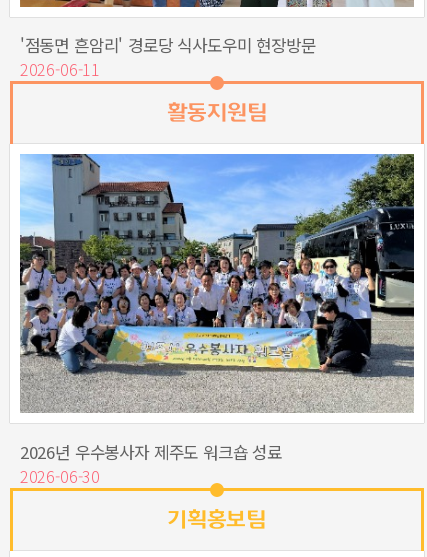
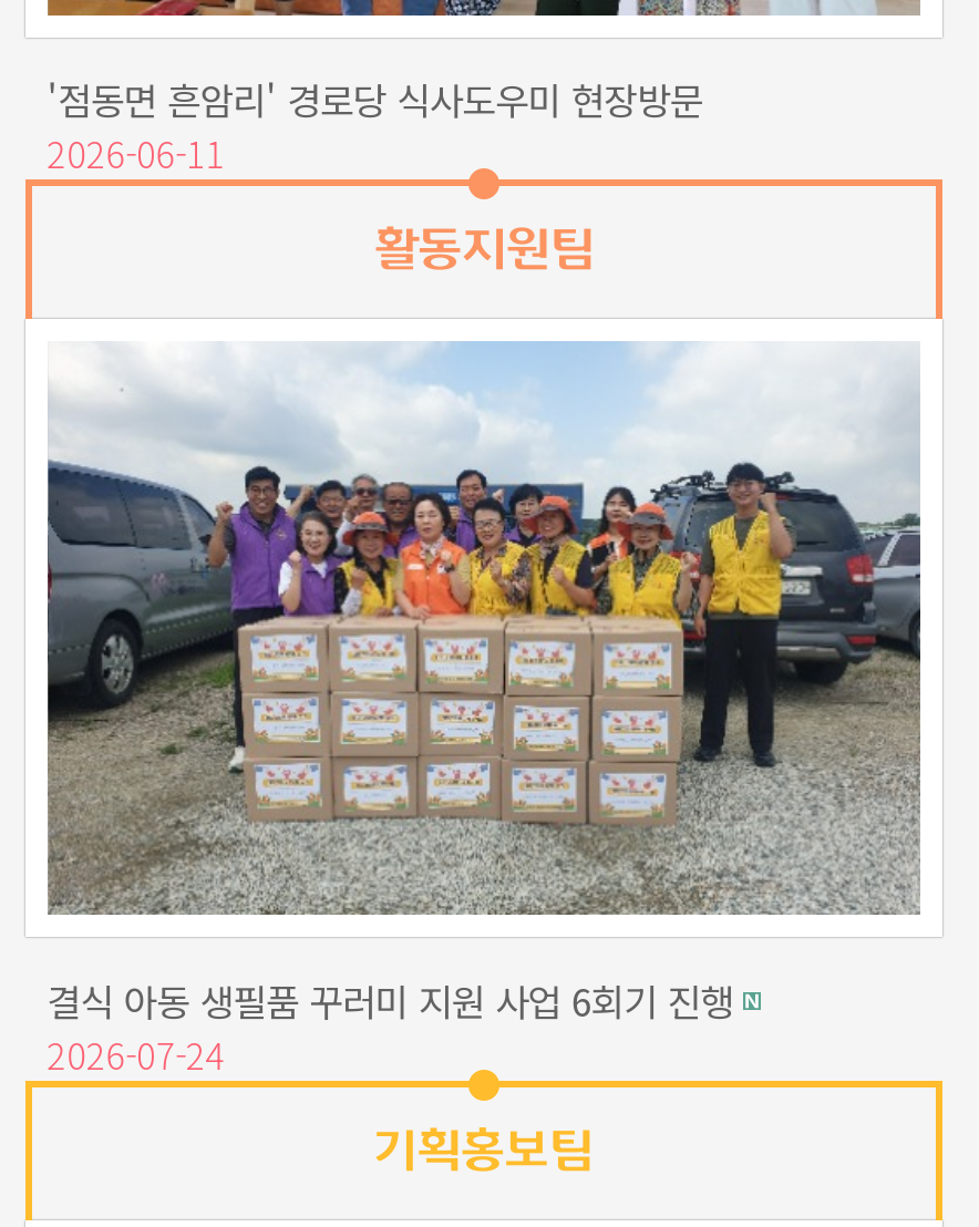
- [image]
- 2026년 우수봉사자 제주도 워크숍 성료
- 2026-06-30
+ [image]
+ 결식 아동 생필품 꾸러미 지원 사업 6회기 진행
+ 2026-07-24
